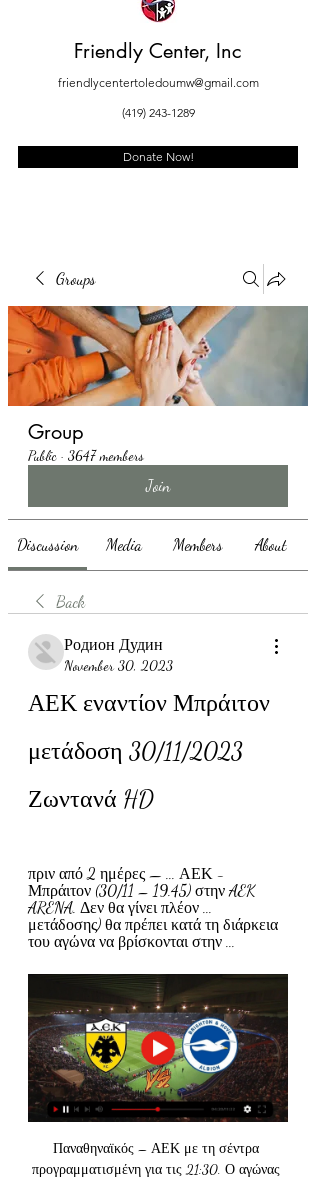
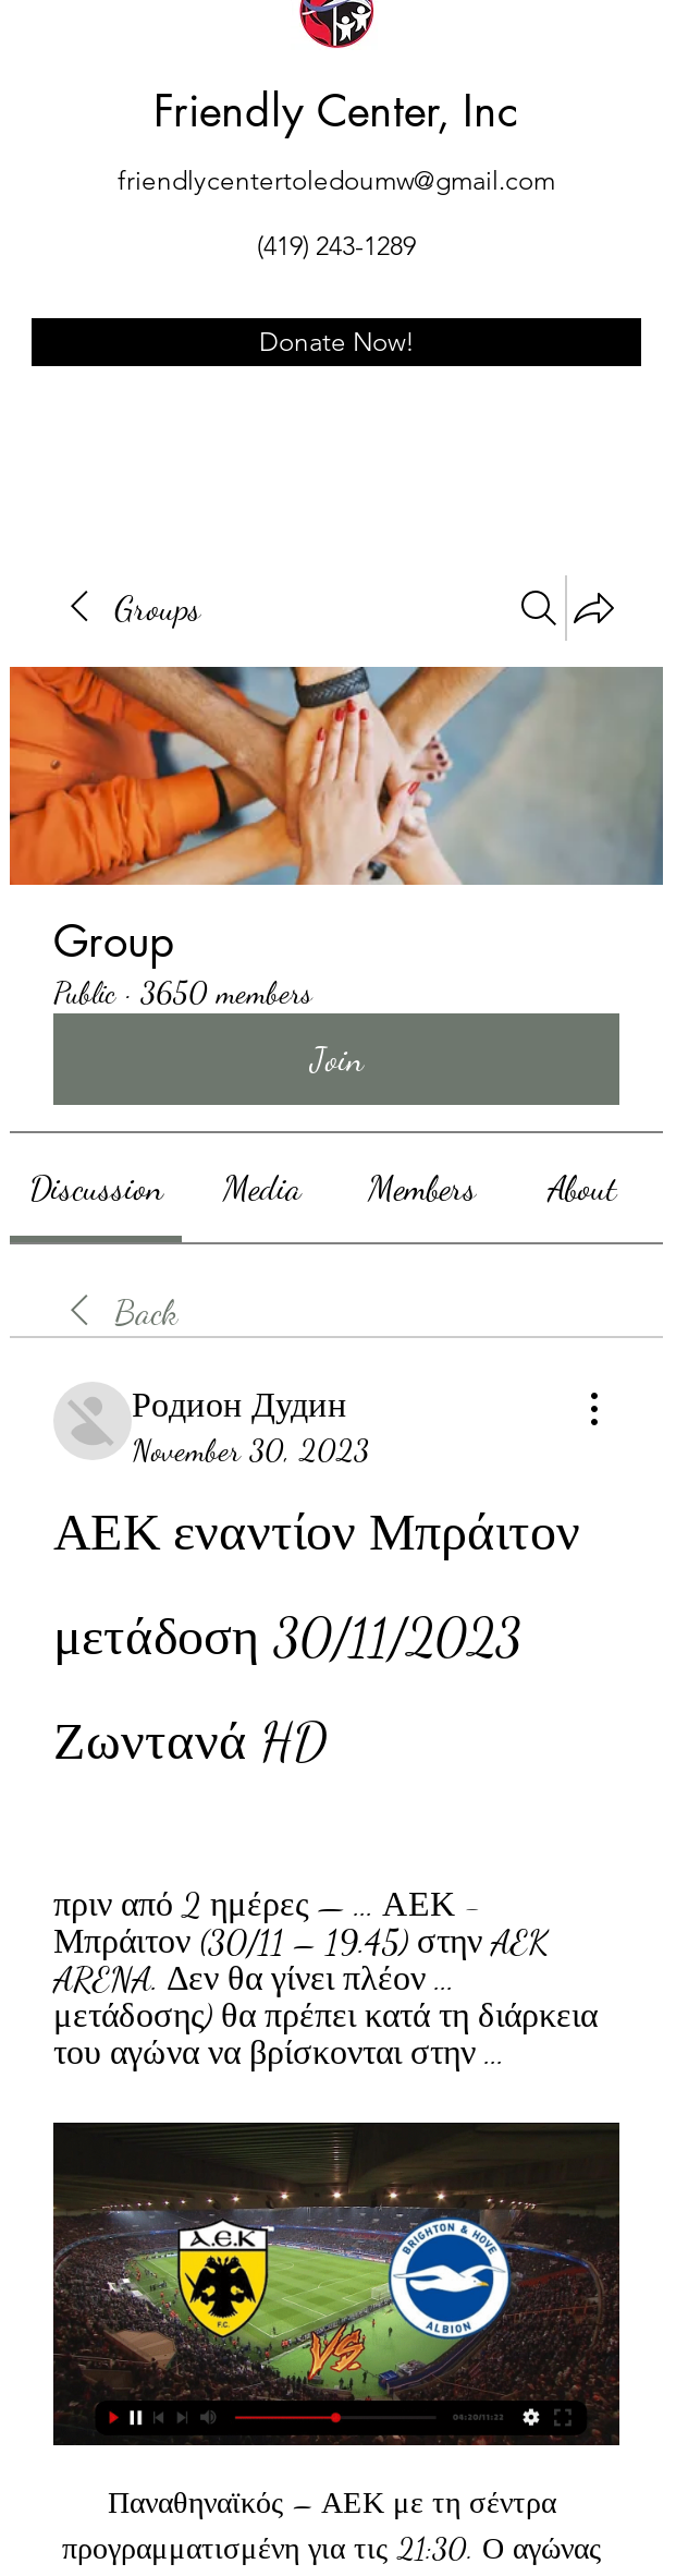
- Public · 3647 members
+ Public · 3650 members

- [image]
+ [image]
